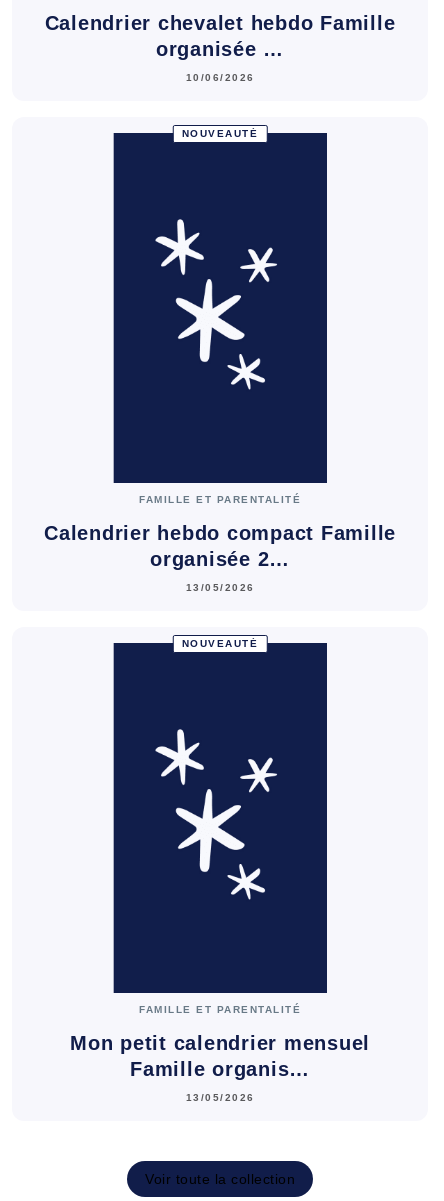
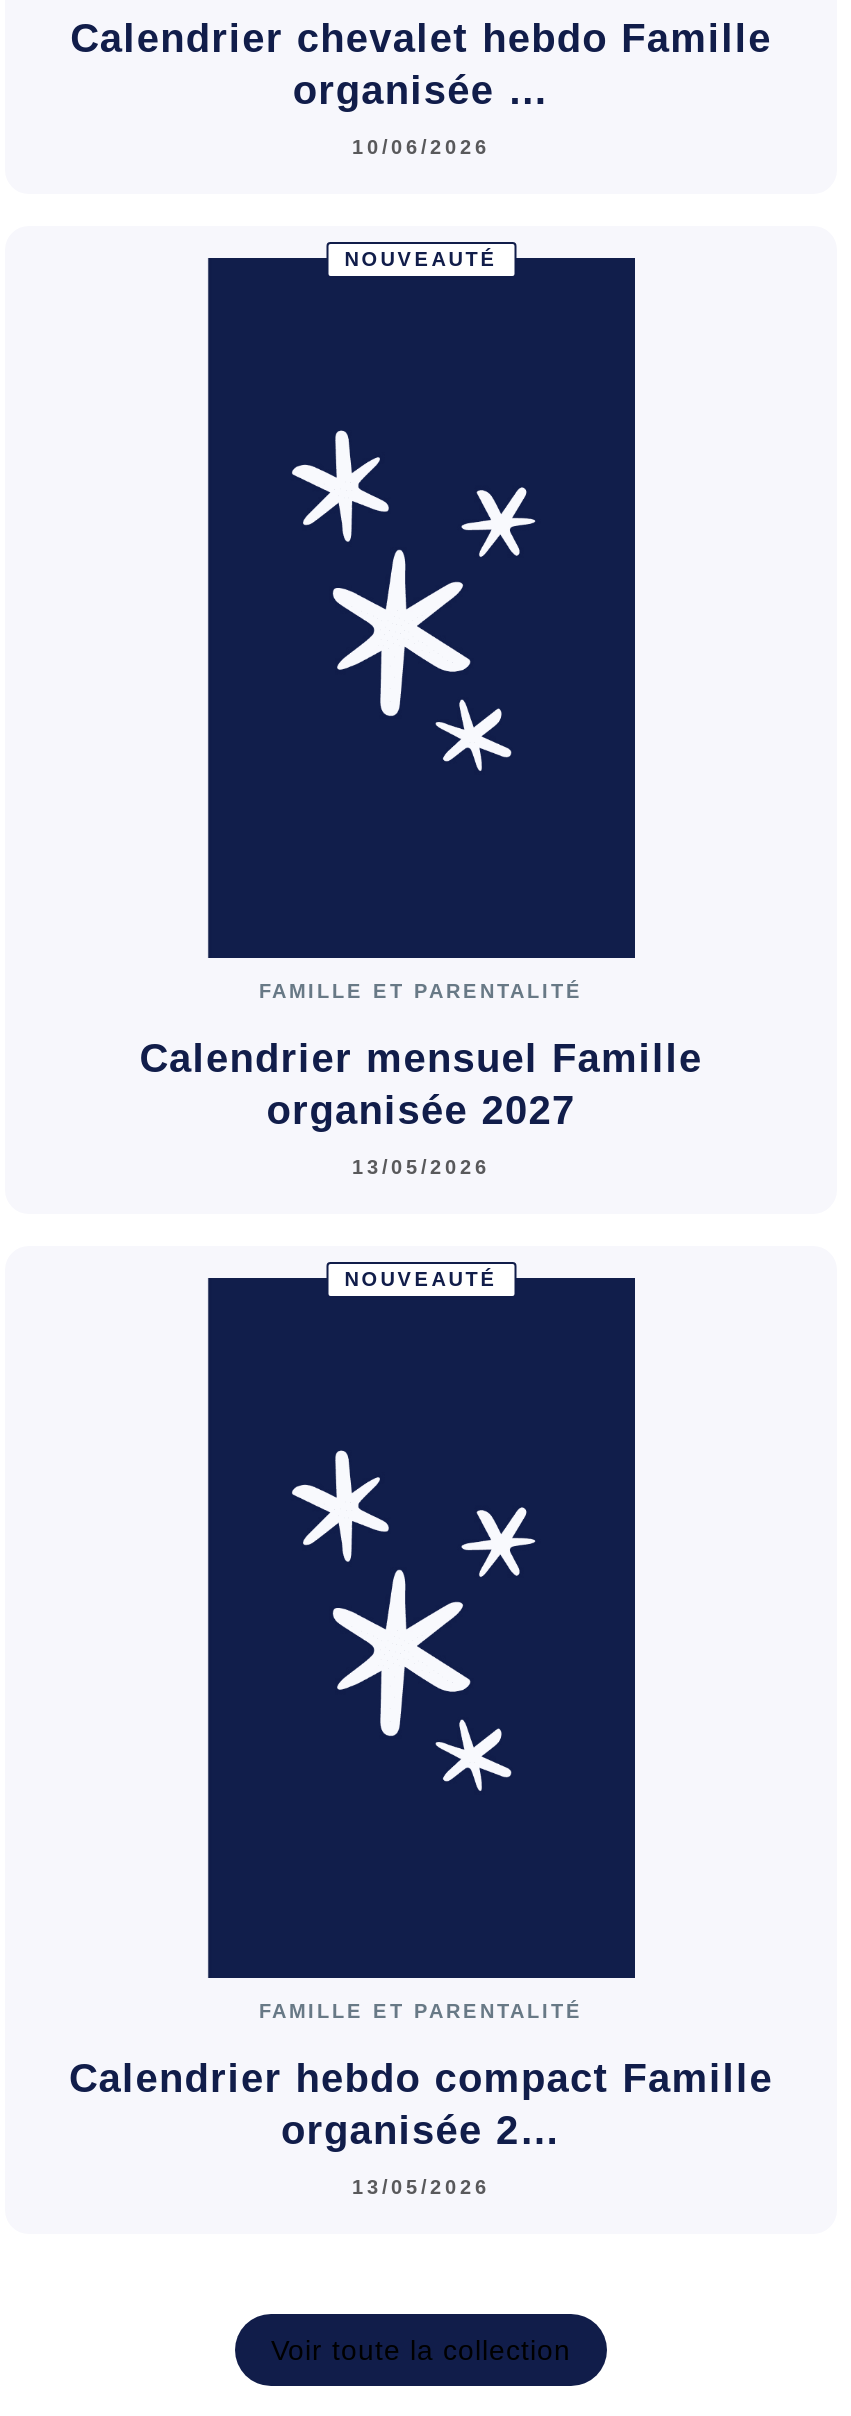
+ Calendrier mensuel Famille
+ organisée 2027

moved down: Calendrier hebdo compact Famille | organisée 2…

- Mon petit calendrier mensuel
- Famille organis…
